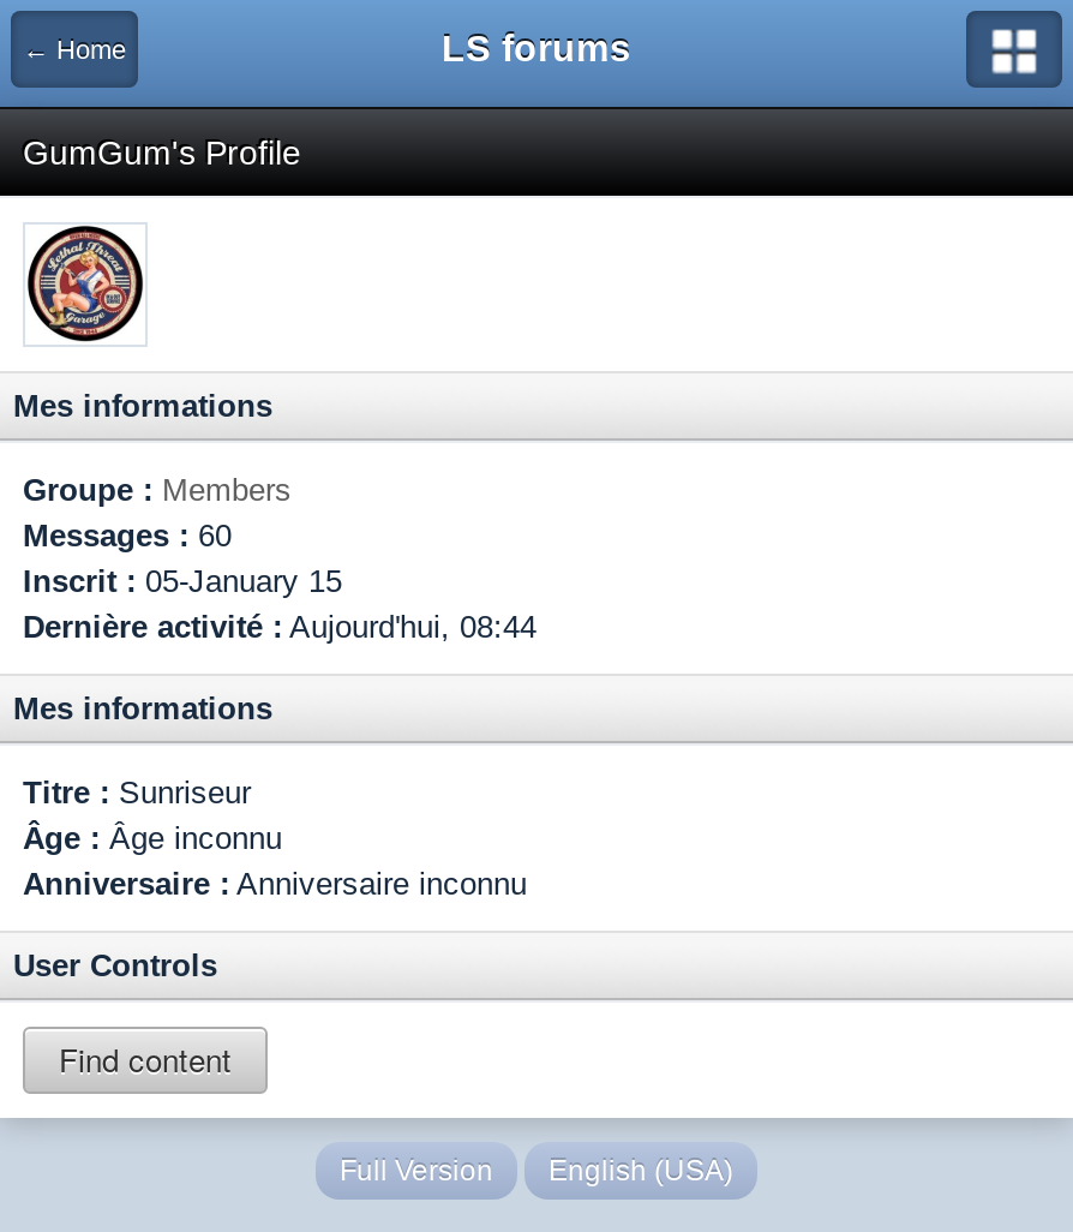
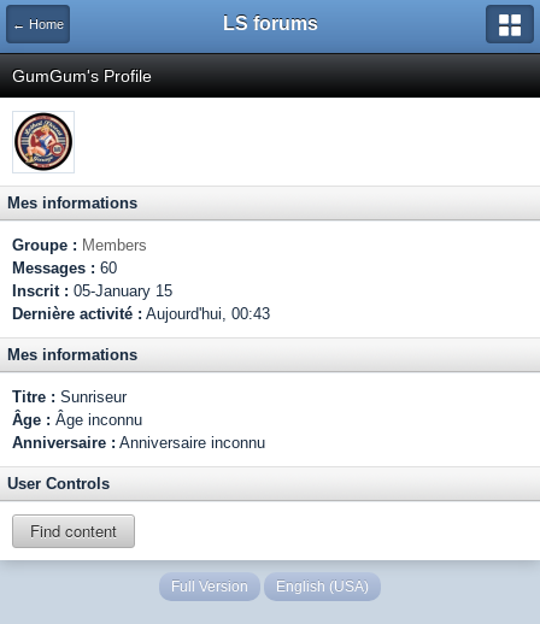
- Dernière activité : Aujourd'hui, 08:44
+ Dernière activité : Aujourd'hui, 00:43
